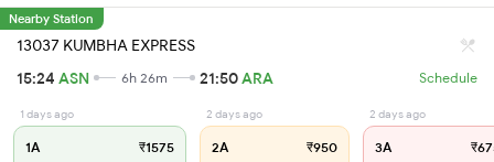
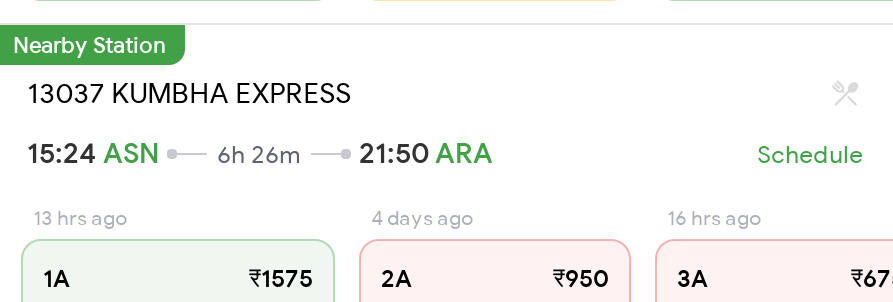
- 1 days ago
+ 13 hrs ago

- 2 days ago
+ 4 days ago

- 2 days ago
+ 16 hrs ago
